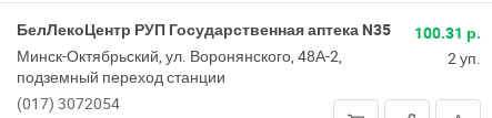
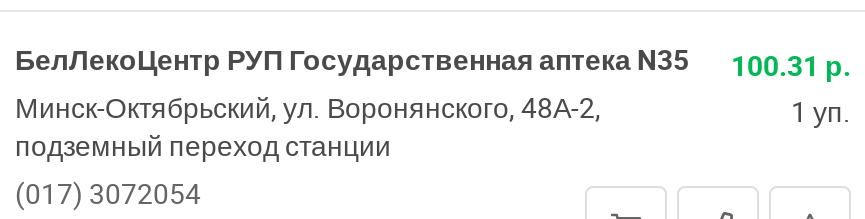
- 2 уп.
+ 1 уп.
